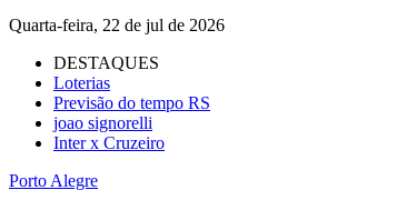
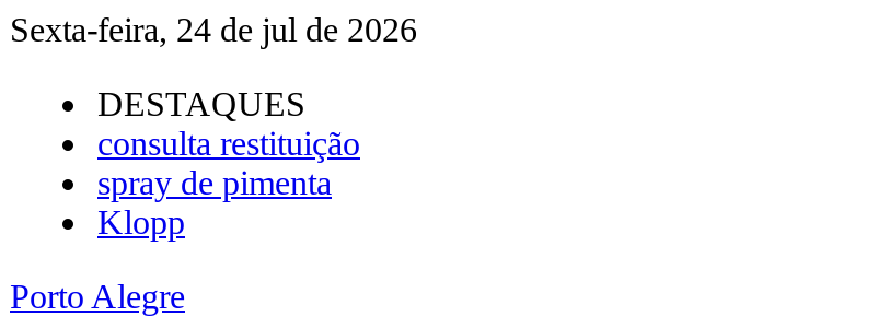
- Quarta-feira, 22 de jul de 2026
+ Sexta-feira, 24 de jul de 2026

- Loterias
- Previsão do tempo RS
- joao signorelli
- Inter x Cruzeiro
+ consulta restituição
+ spray de pimenta
+ Klopp
